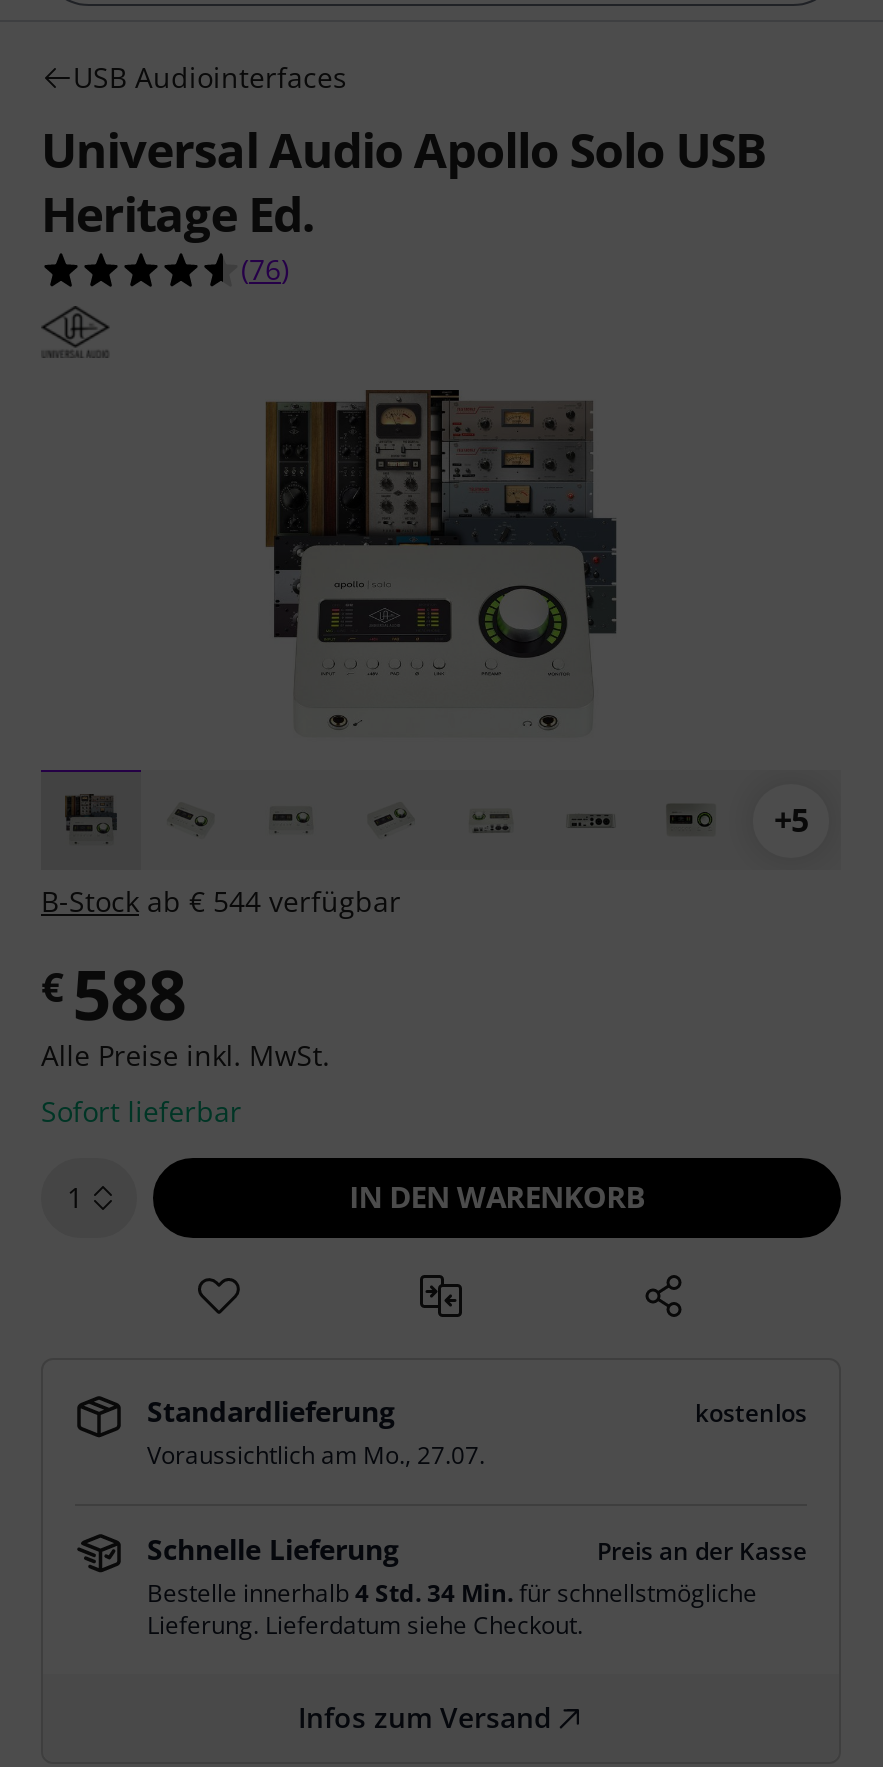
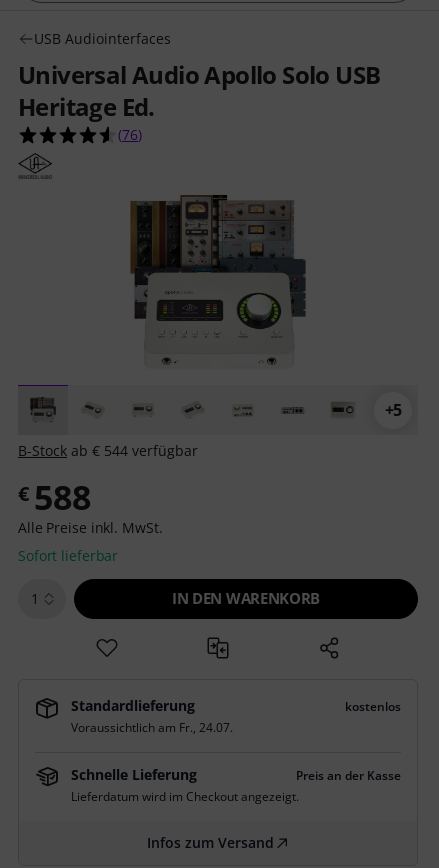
- Voraussichtlich am Mo., 27.07.
+ Voraussichtlich am Fr., 24.07.

- Bestelle innerhalb 4 Std. 34 Min. für schnellstmögliche
- Lieferung. Lieferdatum siehe Checkout.
+ Lieferdatum wird im Checkout angezeigt.
